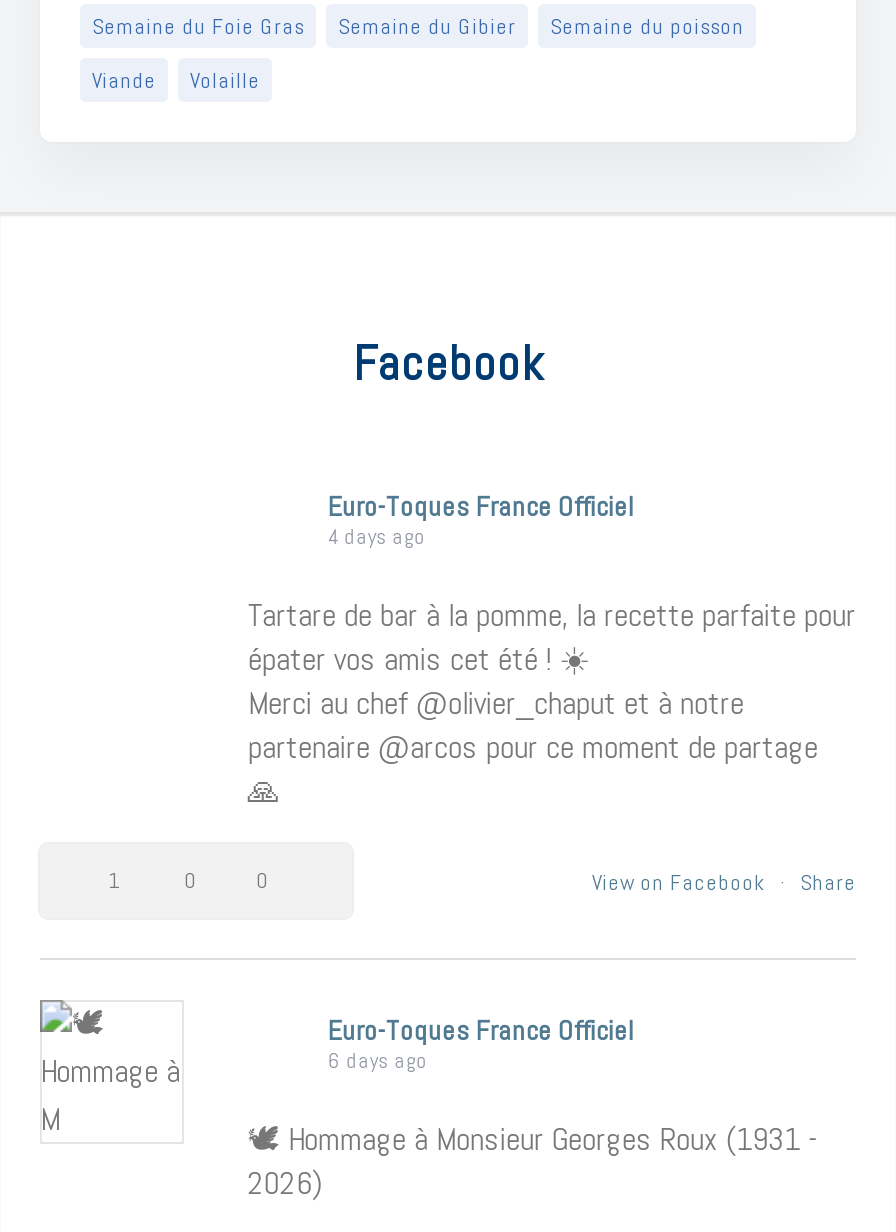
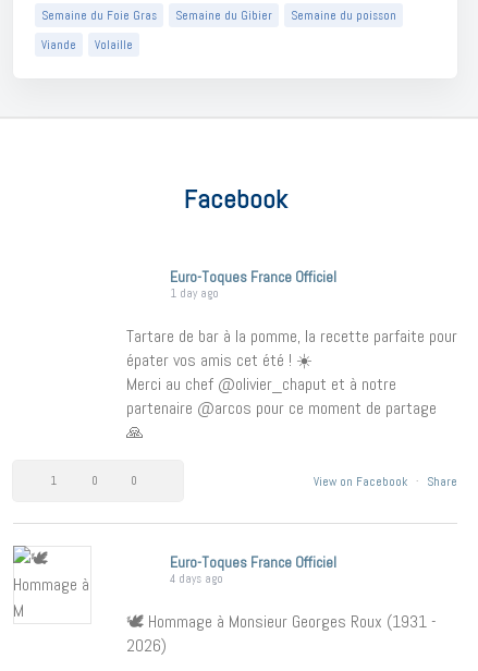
- 4 days ago
+ 1 day ago

- 6 days ago
+ 4 days ago
